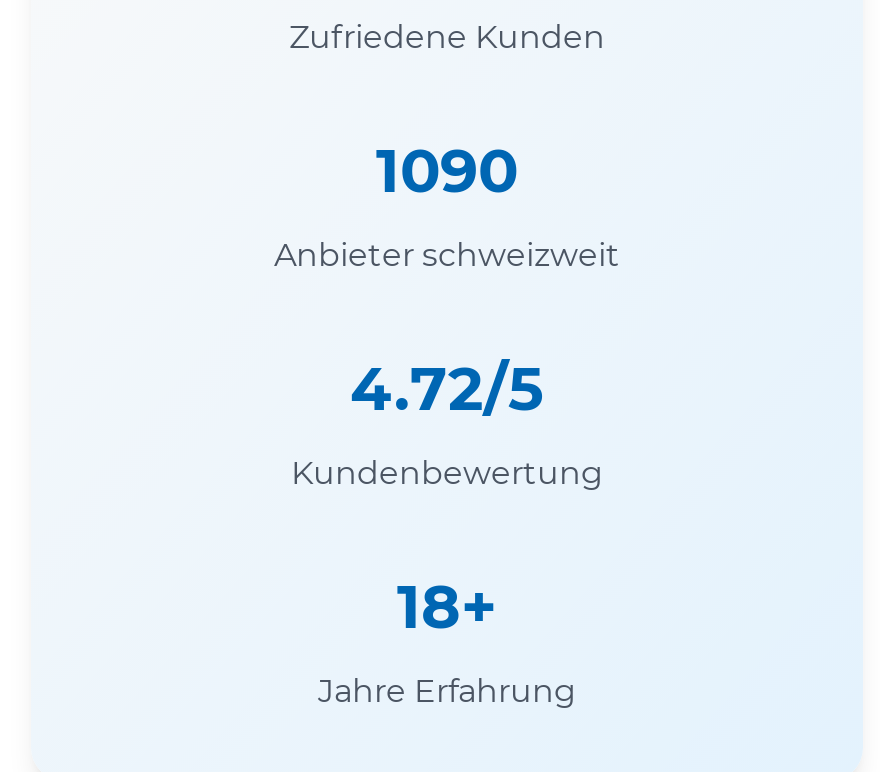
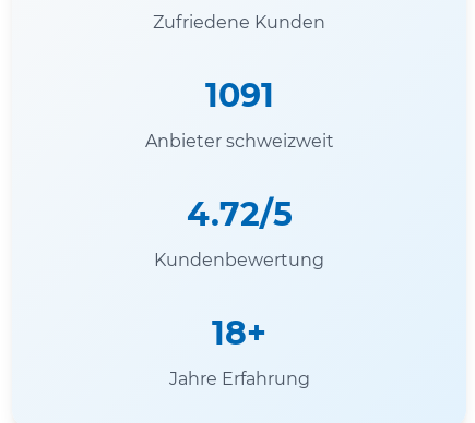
- 1090
+ 1091
